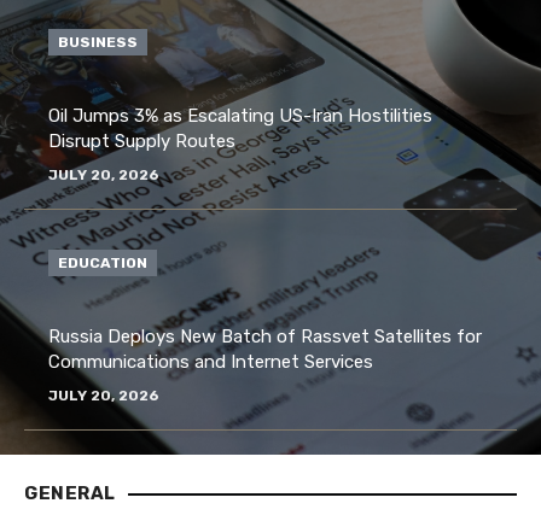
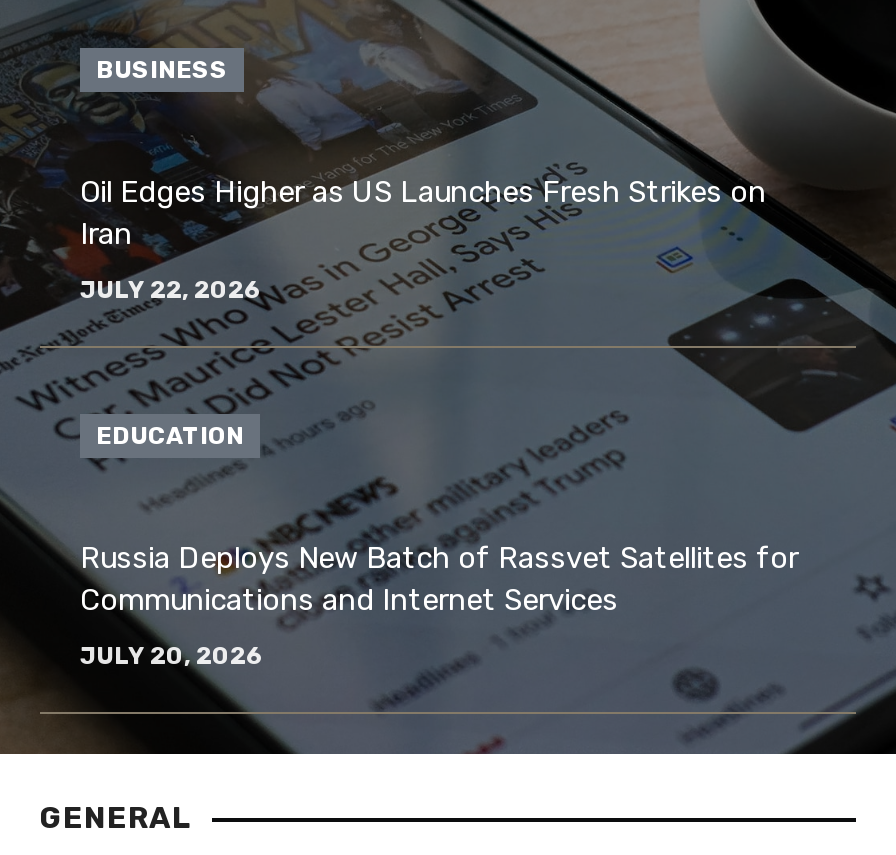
- Oil Jumps 3% as Escalating US-Iran Hostilities
- Disrupt Supply Routes
+ Oil Edges Higher as US Launches Fresh Strikes on
+ Iran

- JULY 20, 2026
+ JULY 22, 2026
